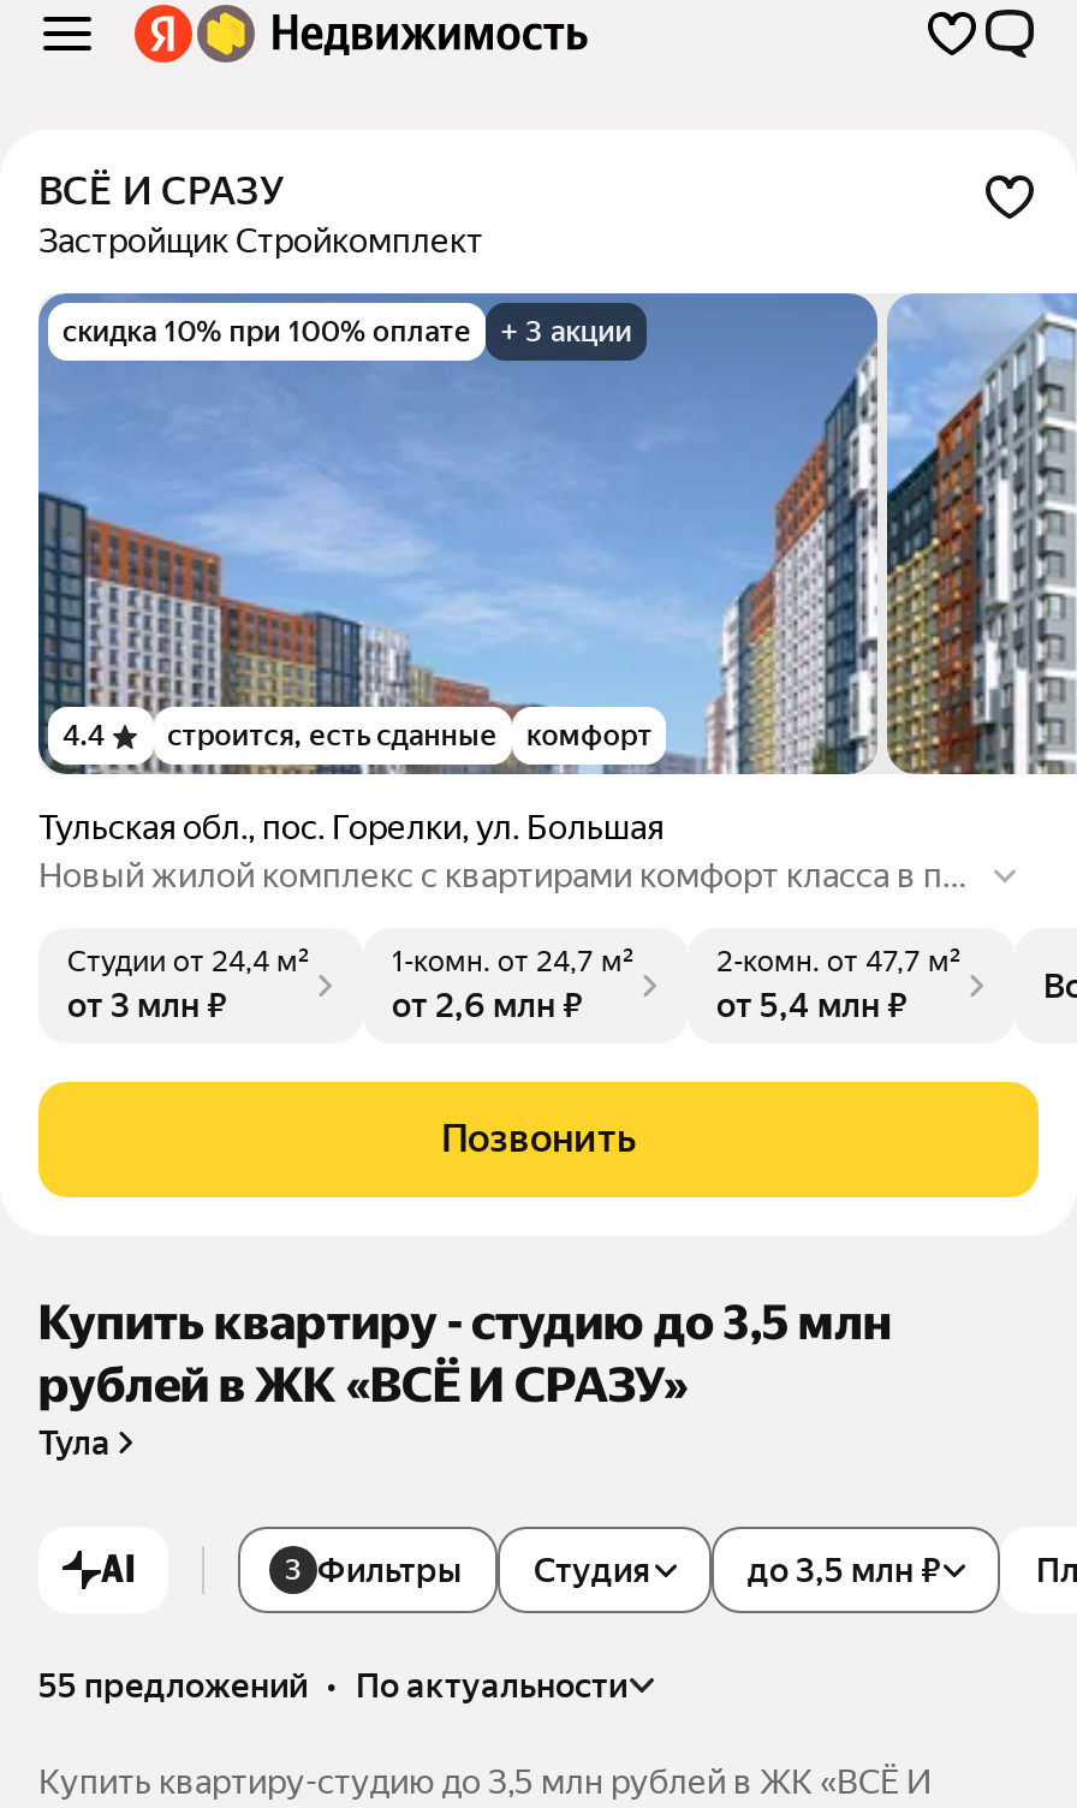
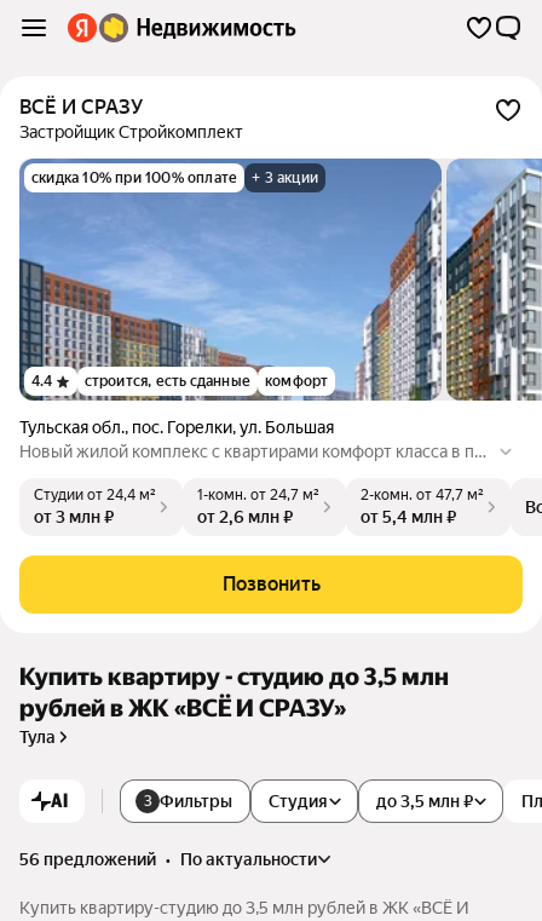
- 55 предложений • по актуальности
+ 56 предложений • по актуальности
